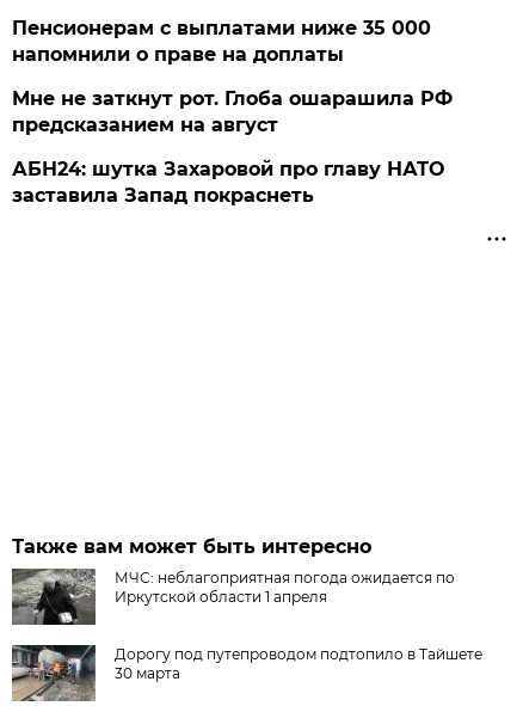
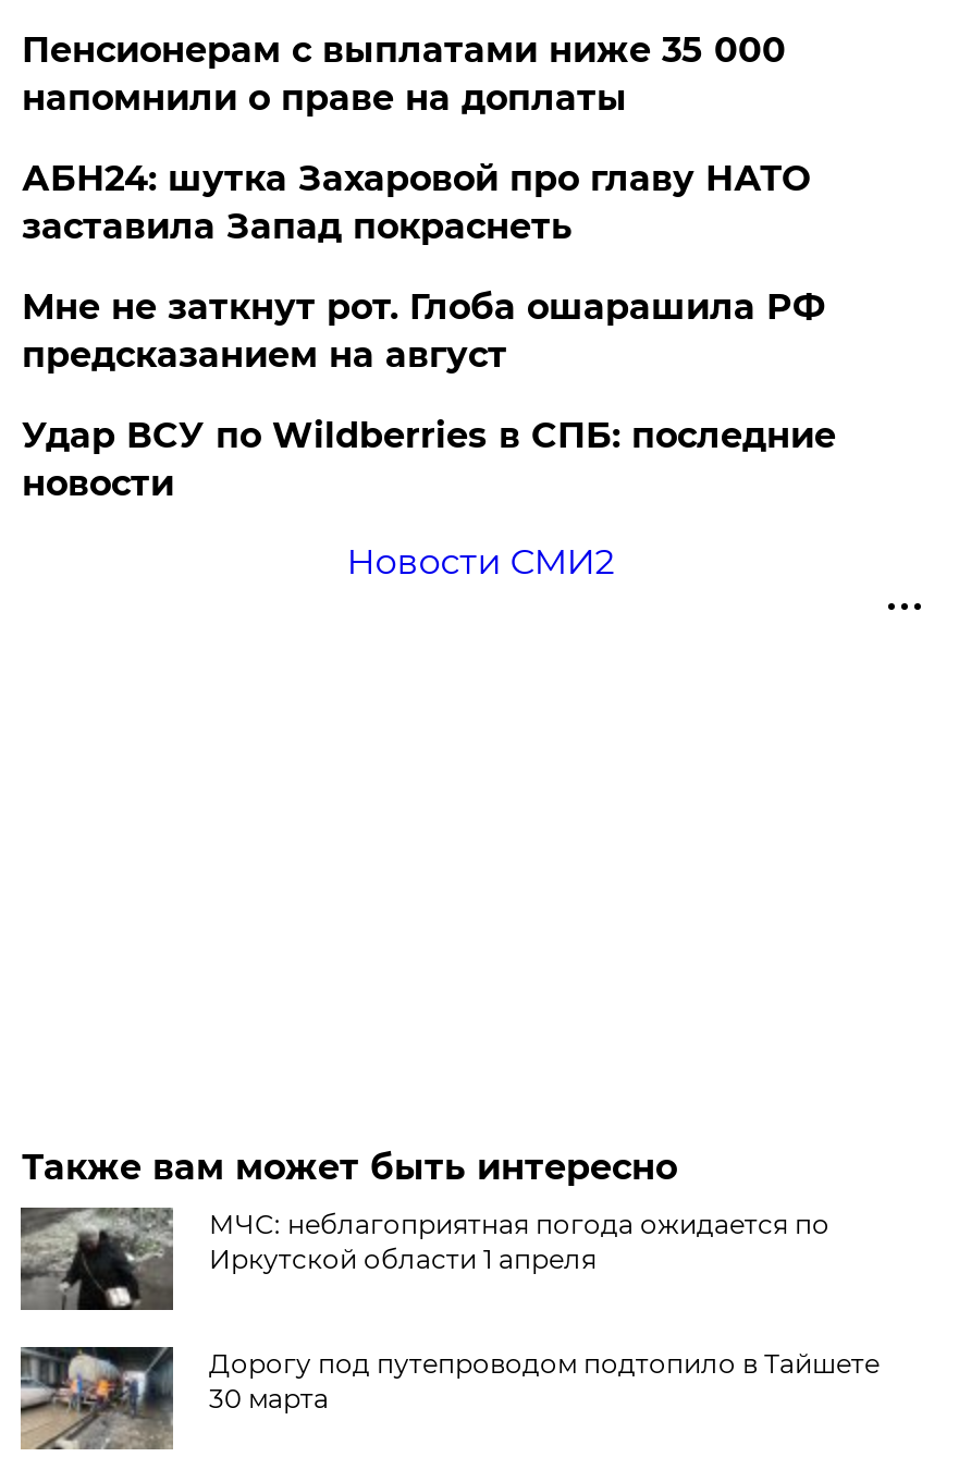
+ Удар ВСУ по Wildberries в СПБ: последние
+ новости
+ Новости СМИ2

moved up: АБН24: шутка Захаровой про главу НАТО | заставила Запад покраснеть
